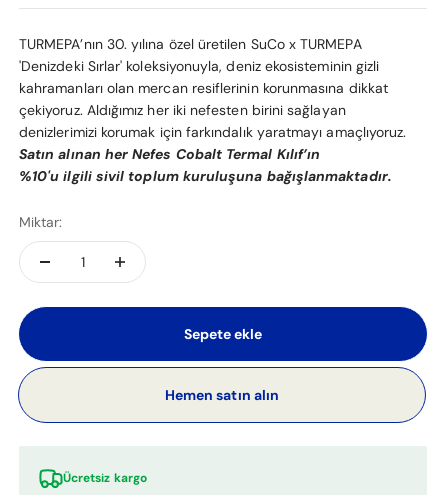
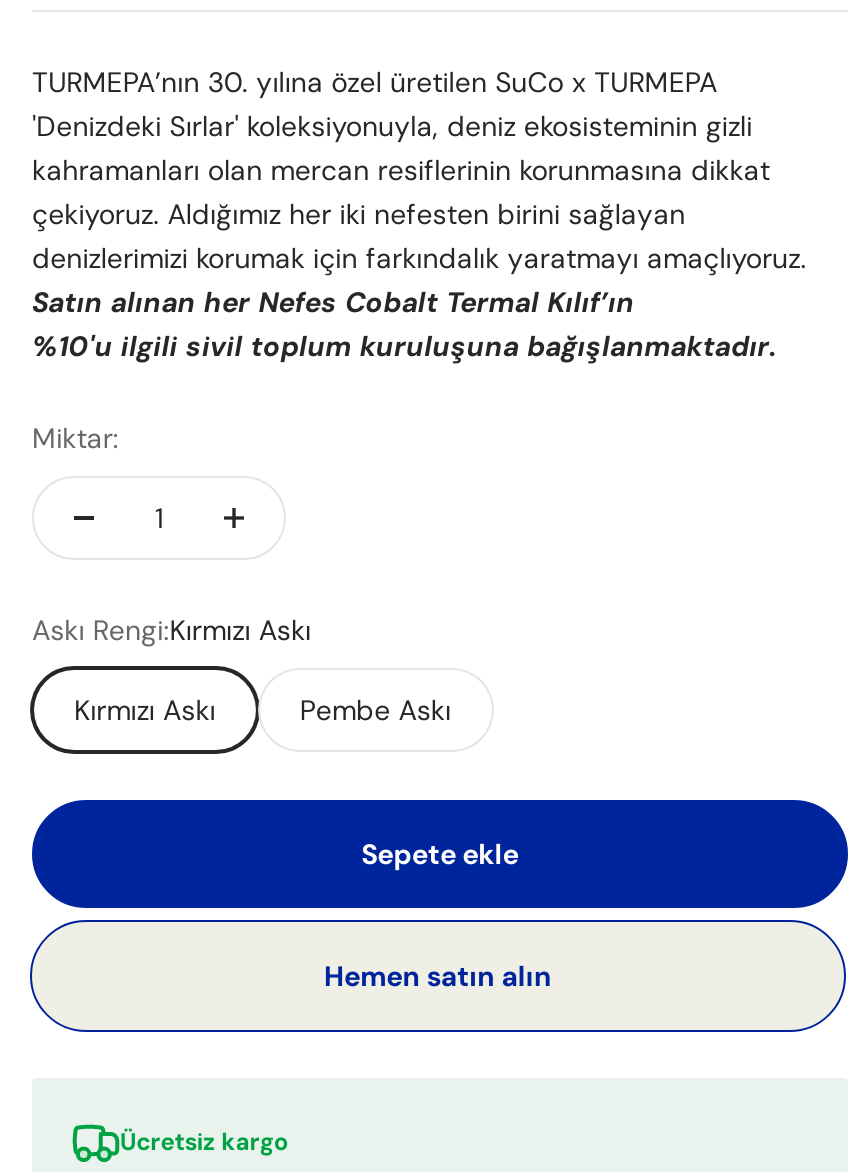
+ Askı Rengi:Kırmızı Askı
+ Kırmızı Askı
+ Pembe Askı
